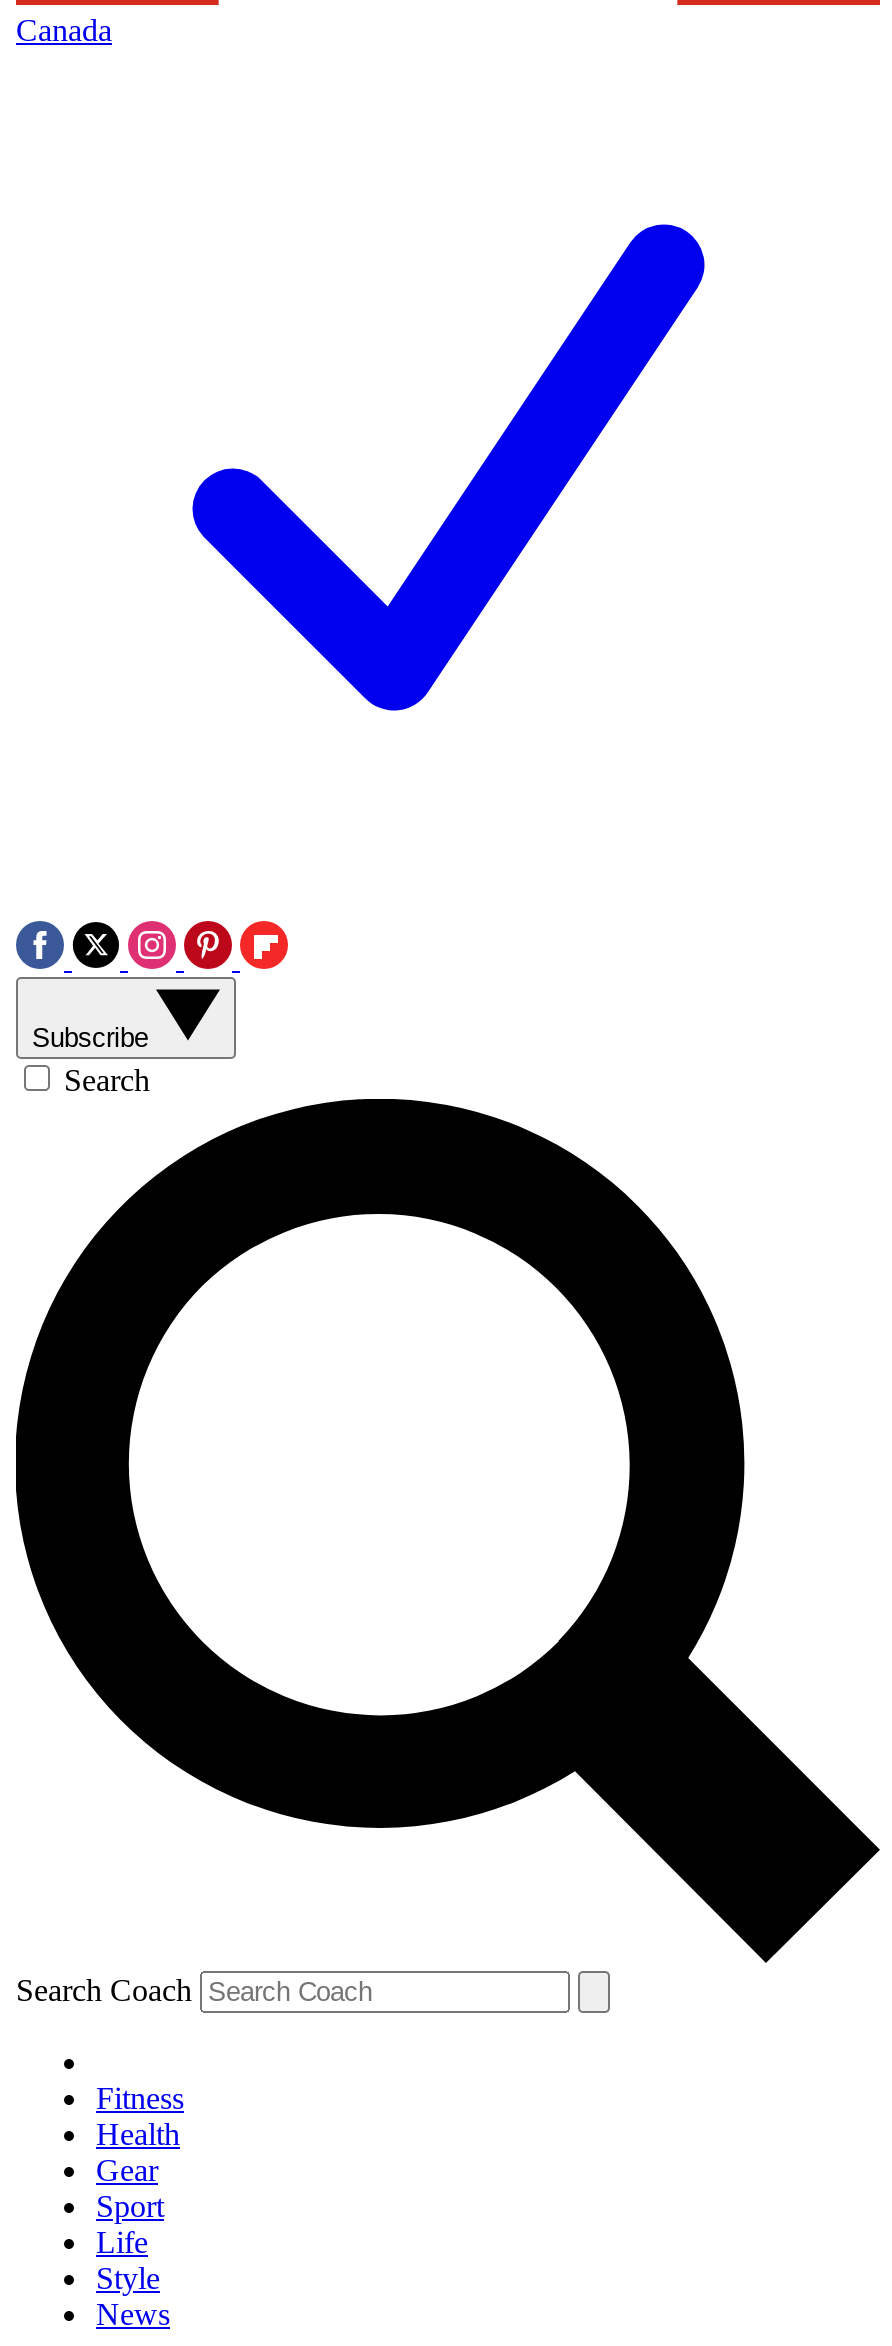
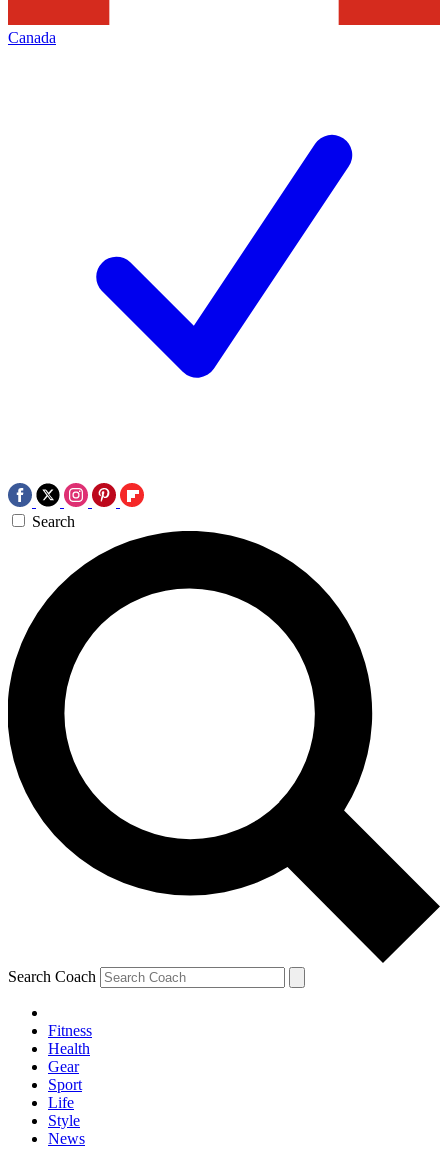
- Subscribe
